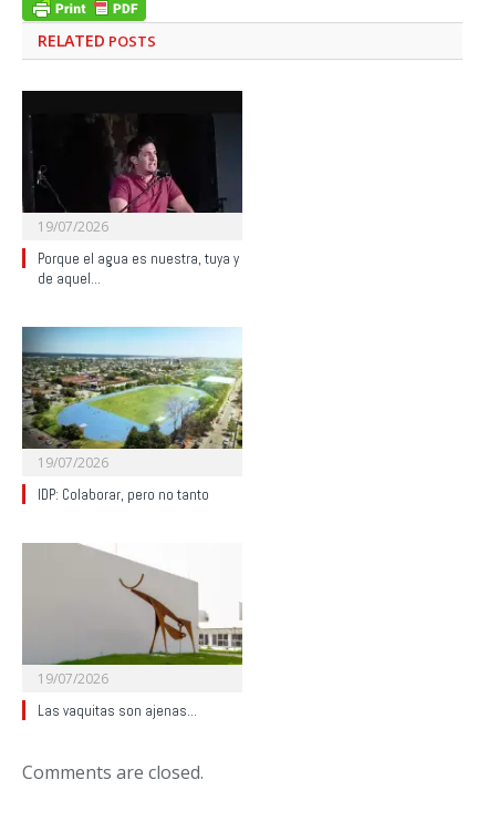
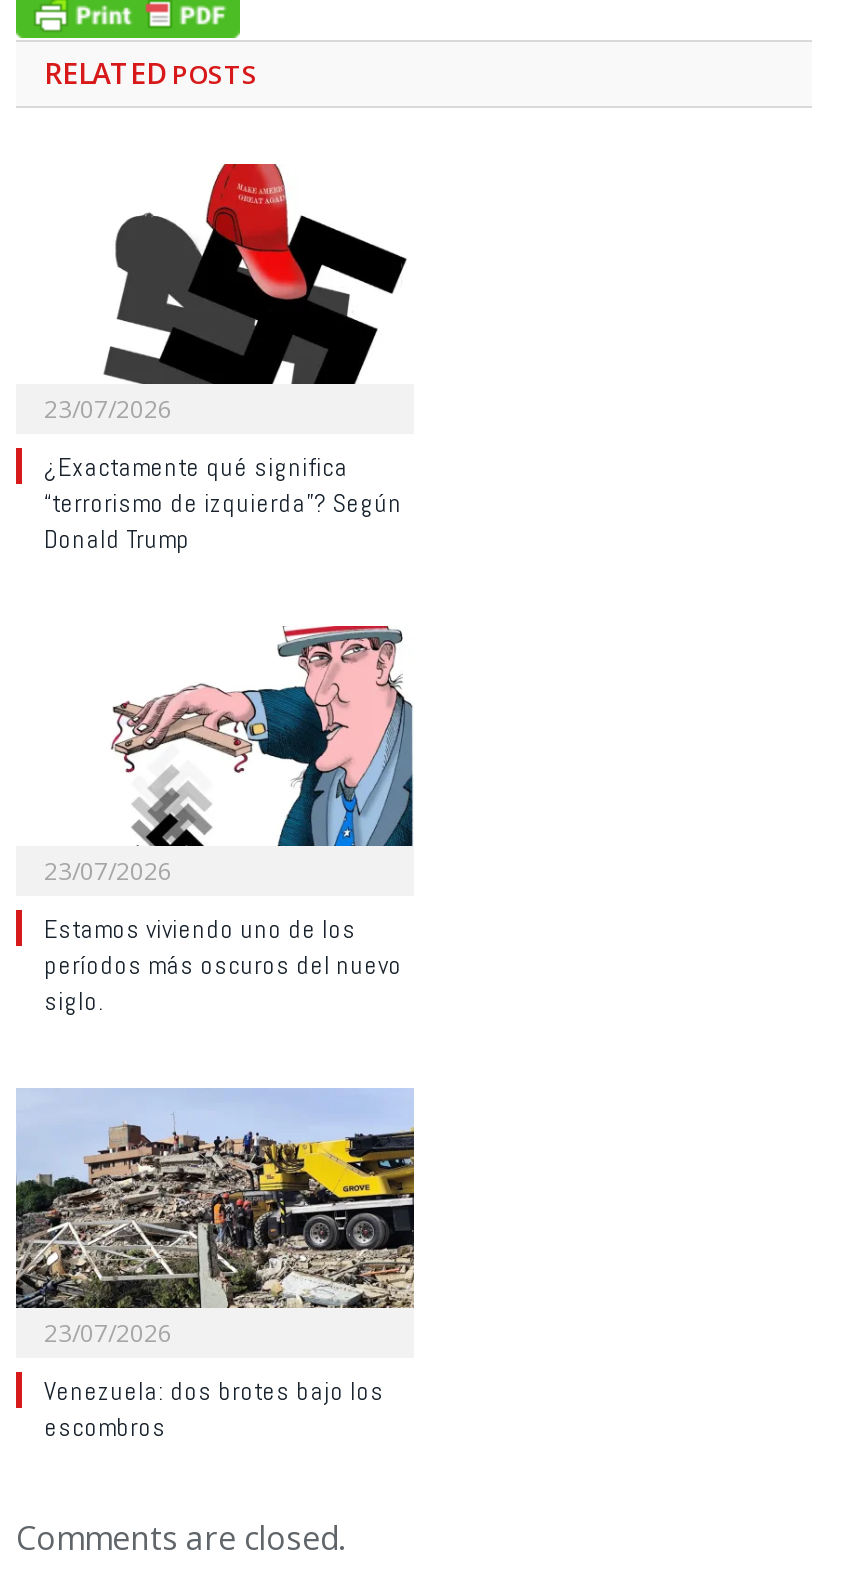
- [image]
- 19/07/2026
+ [image]
+ 23/07/2026

- Porque el agua es nuestra, tuya y
- de aquel…
+ ¿Exactamente qué significa
+ “terrorismo de izquierda”? Según
+ Donald Trump

- [image]
- 19/07/2026
+ [image]
+ 23/07/2026

- IDP: Colaborar, pero no tanto
+ Estamos viviendo uno de los
+ períodos más oscuros del nuevo
+ siglo.

- [image]
- 19/07/2026
+ [image]
+ 23/07/2026

- Las vaquitas son ajenas…
+ Venezuela: dos brotes bajo los
+ escombros
